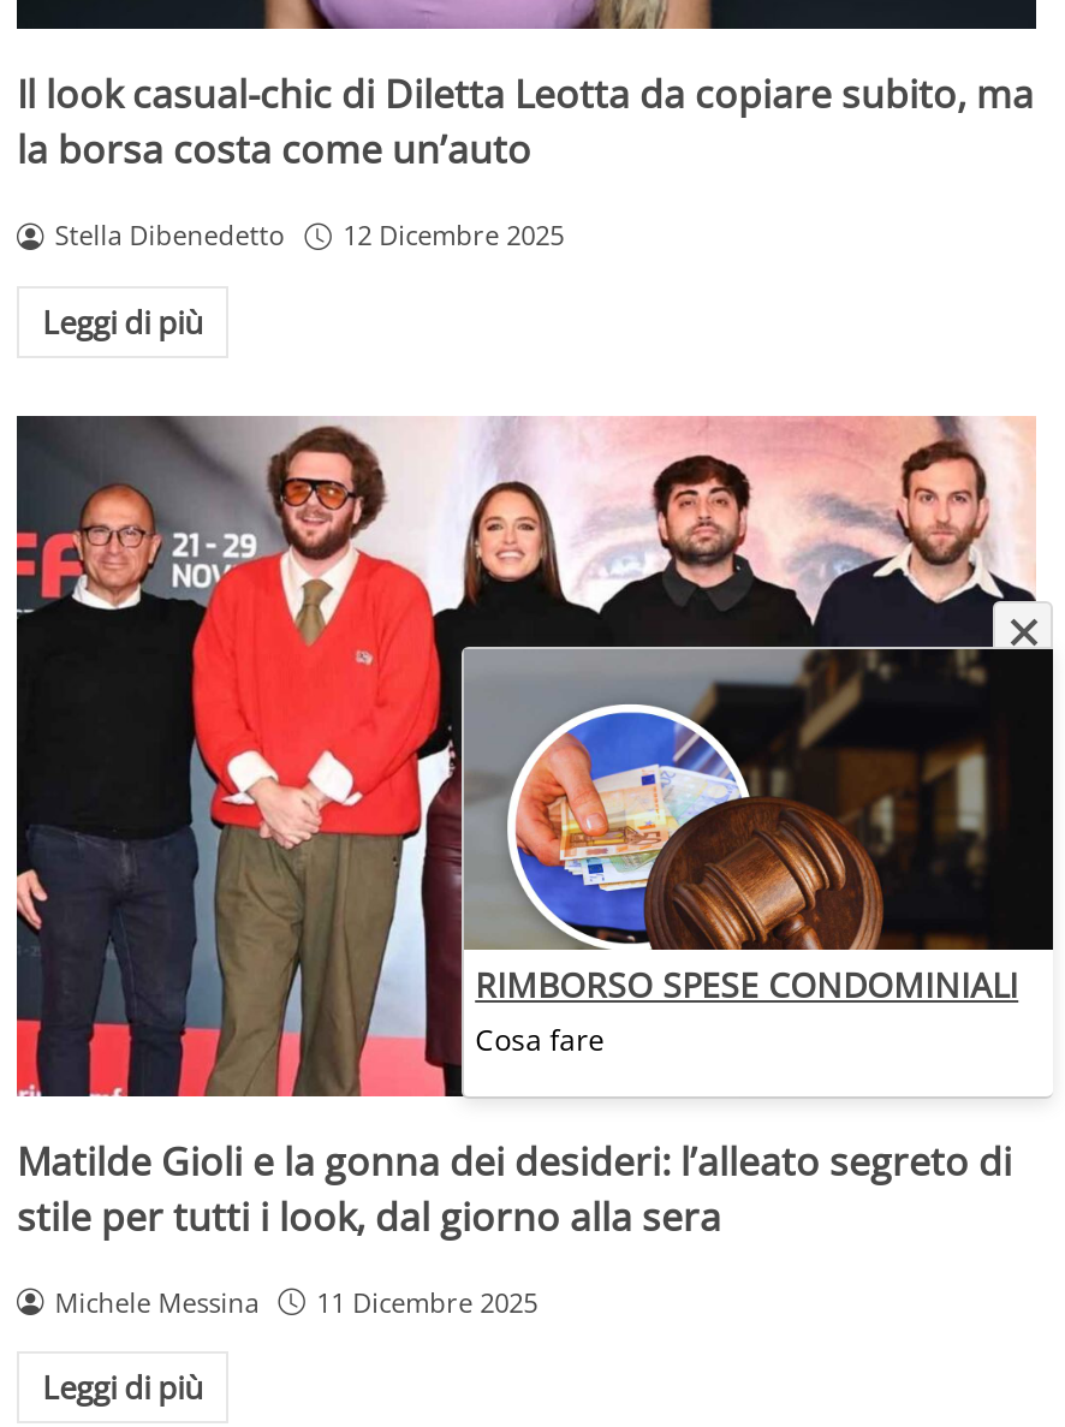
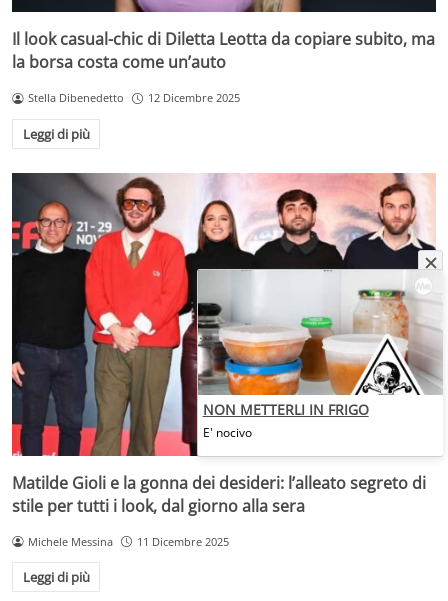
- [image]
- RIMBORSO SPESE CONDOMINIALI
- Cosa fare
+ [image]
+ NON METTERLI IN FRIGO
+ E' nocivo
